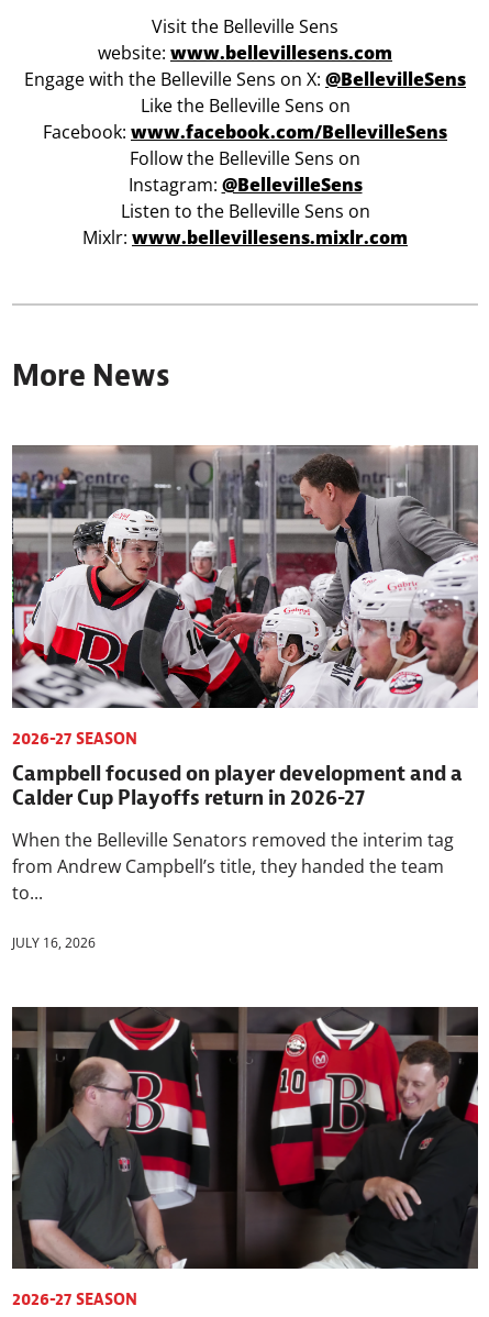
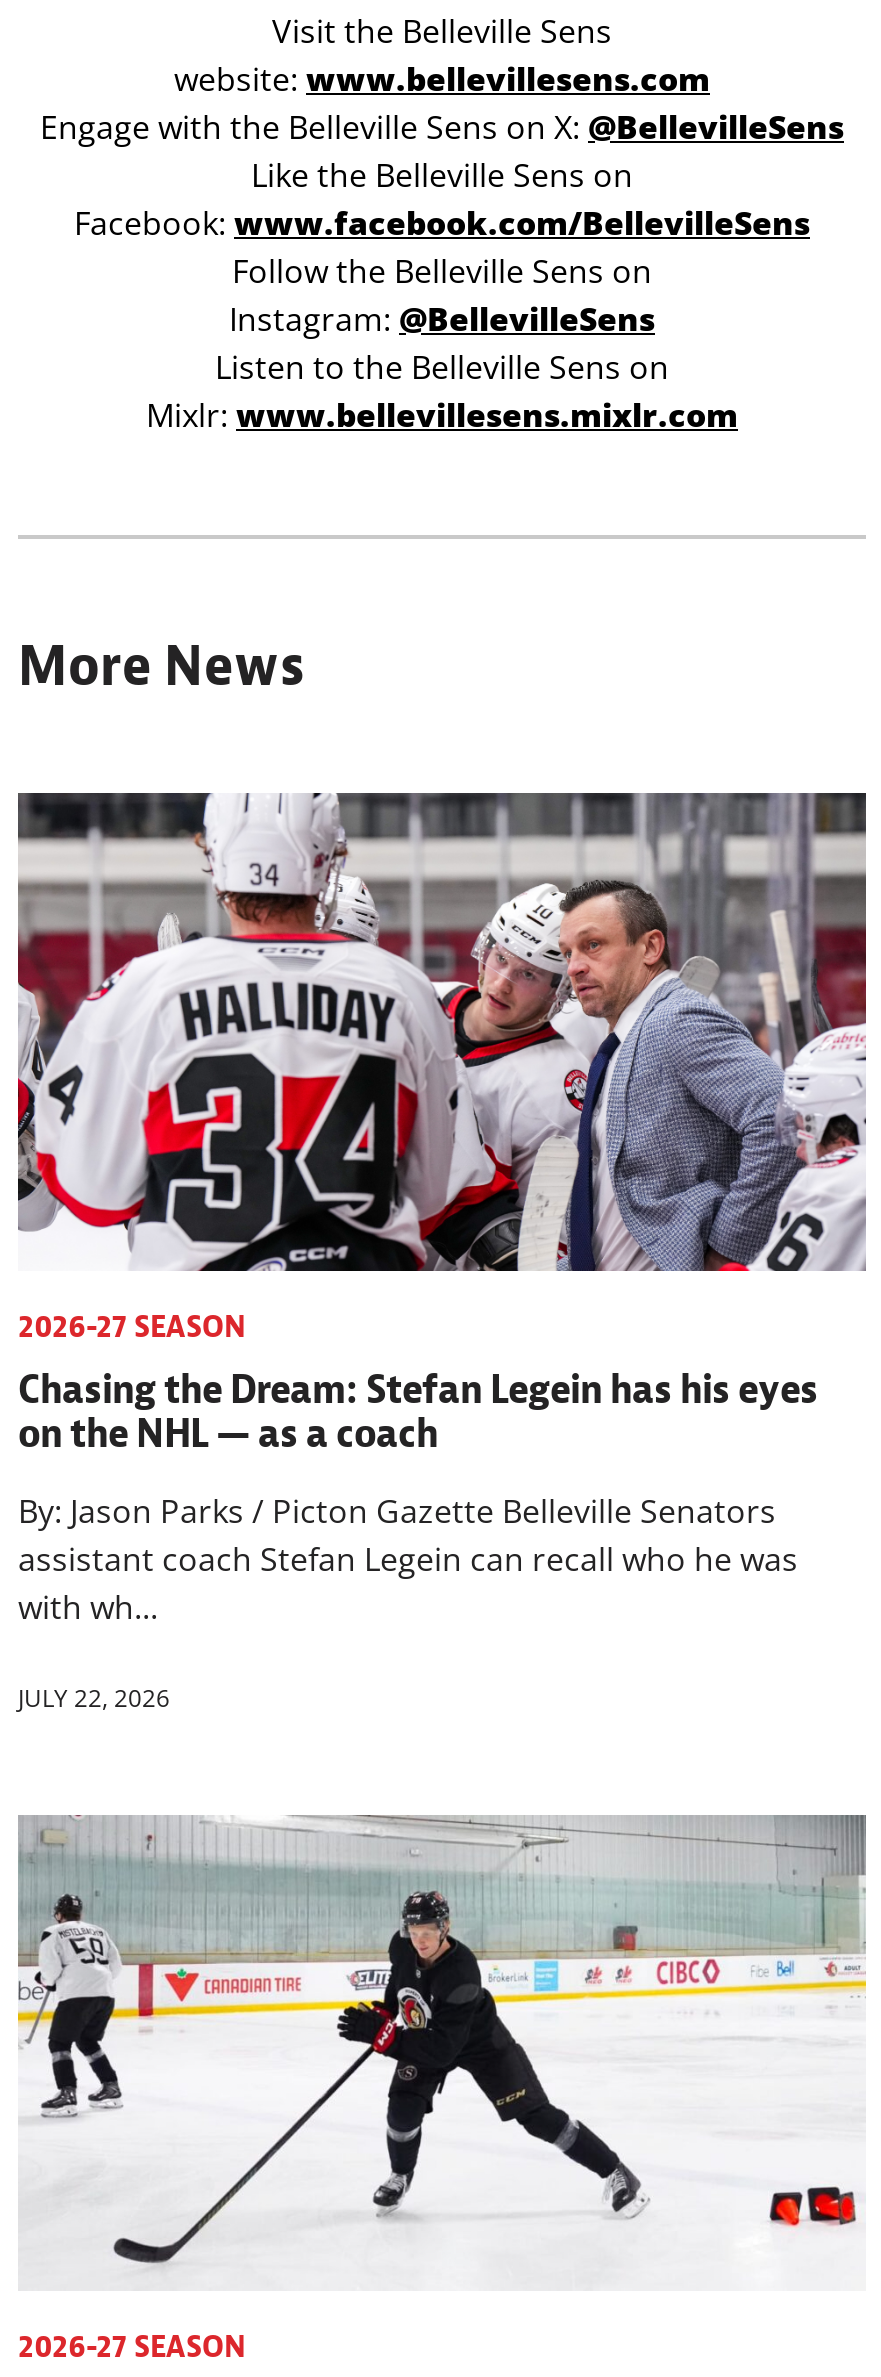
- [image]
+ [image]

- Campbell focused on player development and a
- Calder Cup Playoffs return in 2026-27
+ Chasing the Dream: Stefan Legein has his eyes
+ on the NHL — as a coach

- When the Belleville Senators removed the interim tag
- from Andrew Campbell’s title, they handed the team
- to...
+ By: Jason Parks / Picton Gazette Belleville Senators
+ assistant coach Stefan Legein can recall who he was
+ with wh...

- JULY 16, 2026
+ JULY 22, 2026

- [image]
+ [image]
